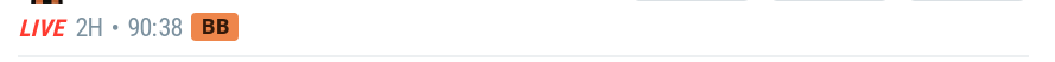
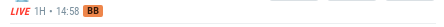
- LIVE 2H • 90:38 BB
+ LIVE 1H • 14:58 BB
